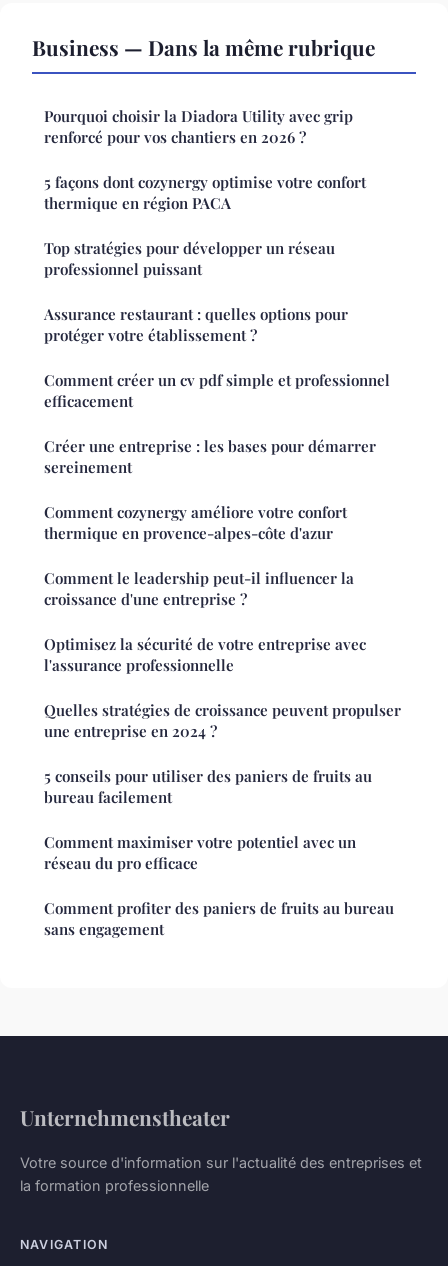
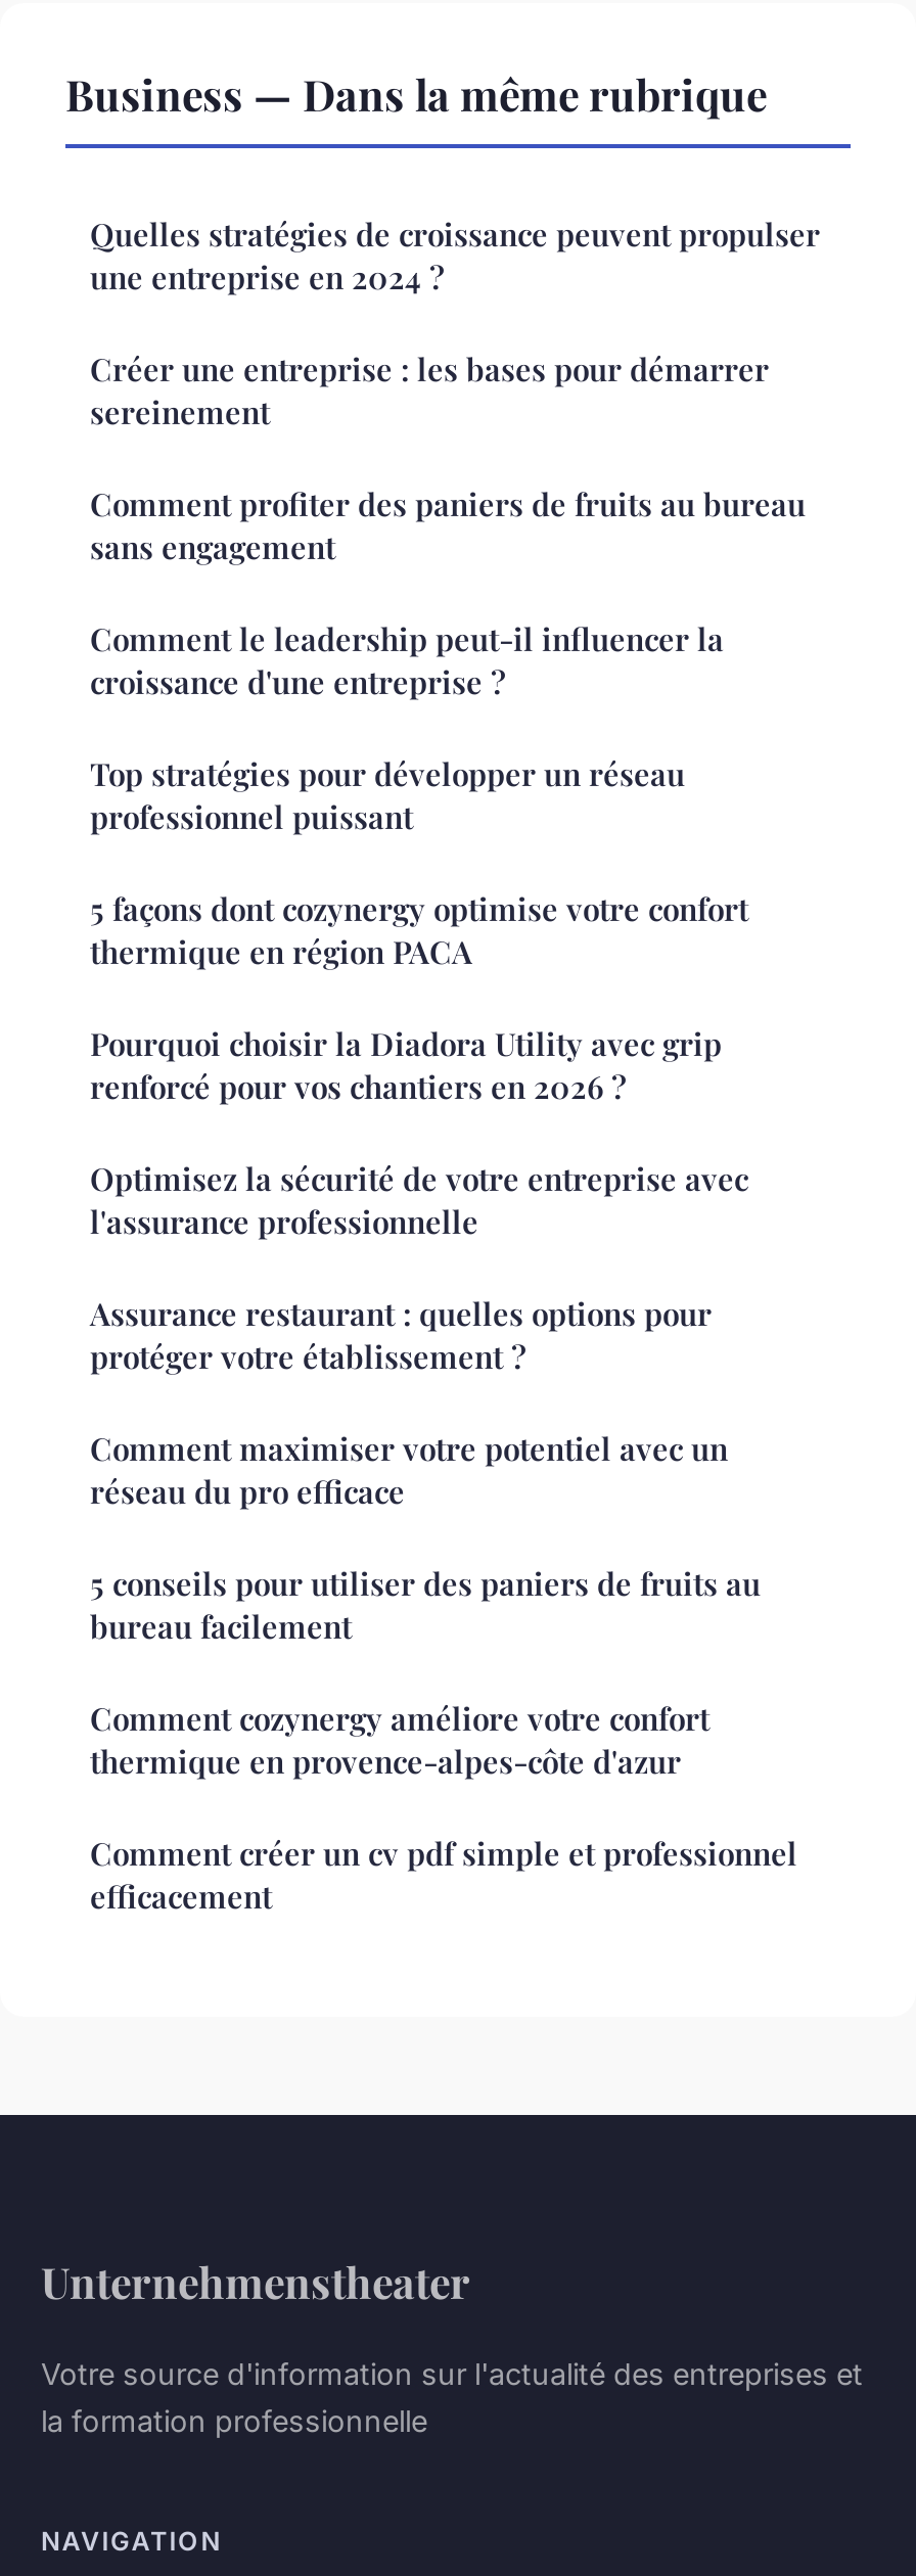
moved down: Pourquoi choisir la Diadora Utility avec grip | renforcé pour vos chantiers en 2026 ?

moved up: 5 façons dont cozynergy optimise votre confort | thermique en région PACA | Top stratégies pour développer un réseau | professionnel puissant

moved down: Assurance restaurant : quelles options pour | protéger votre établissement ?

moved down: Comment créer un cv pdf simple et professionnel | efficacement

moved up: Créer une entreprise : les bases pour démarrer | sereinement

moved up: Comment cozynergy améliore votre confort | thermique en provence-alpes-côte d'azur

moved up: Comment le leadership peut-il influencer la | croissance d'une entreprise ?

moved up: Optimisez la sécurité de votre entreprise avec | l'assurance professionnelle

moved up: Quelles stratégies de croissance peuvent propulser | une entreprise en 2024 ?

moved up: 5 conseils pour utiliser des paniers de fruits au | bureau facilement | Comment maximiser votre potentiel avec un | réseau du pro efficace

moved up: Comment profiter des paniers de fruits au bureau | sans engagement
